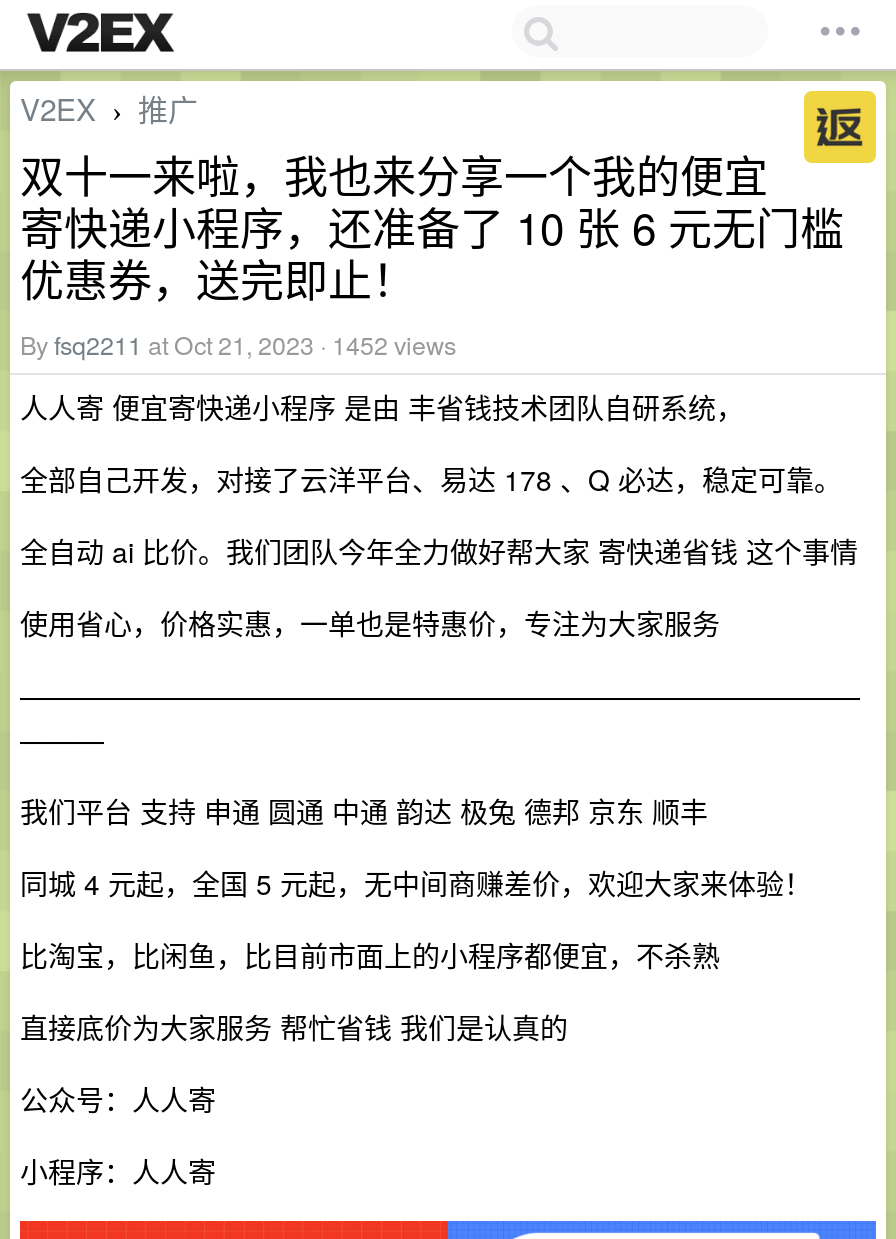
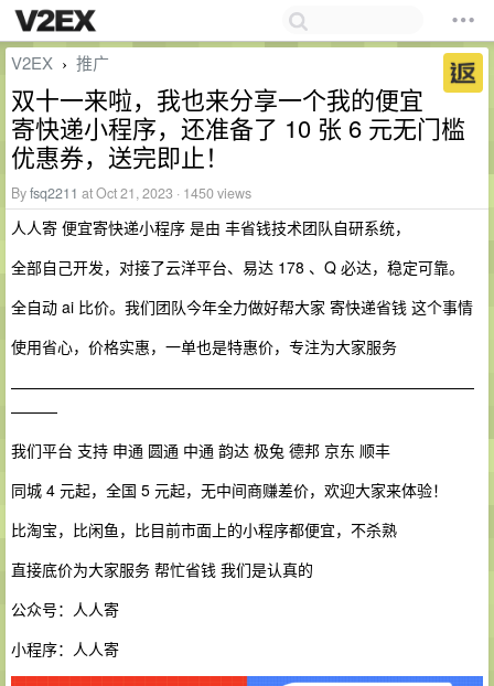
- Byfsq2211 at Oct 21, 2023 · 1452 views
+ Byfsq2211 at Oct 21, 2023 · 1450 views
